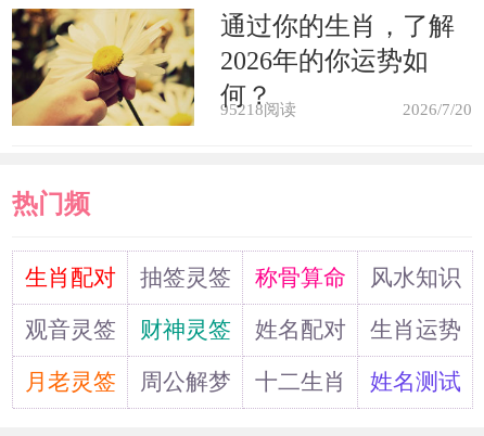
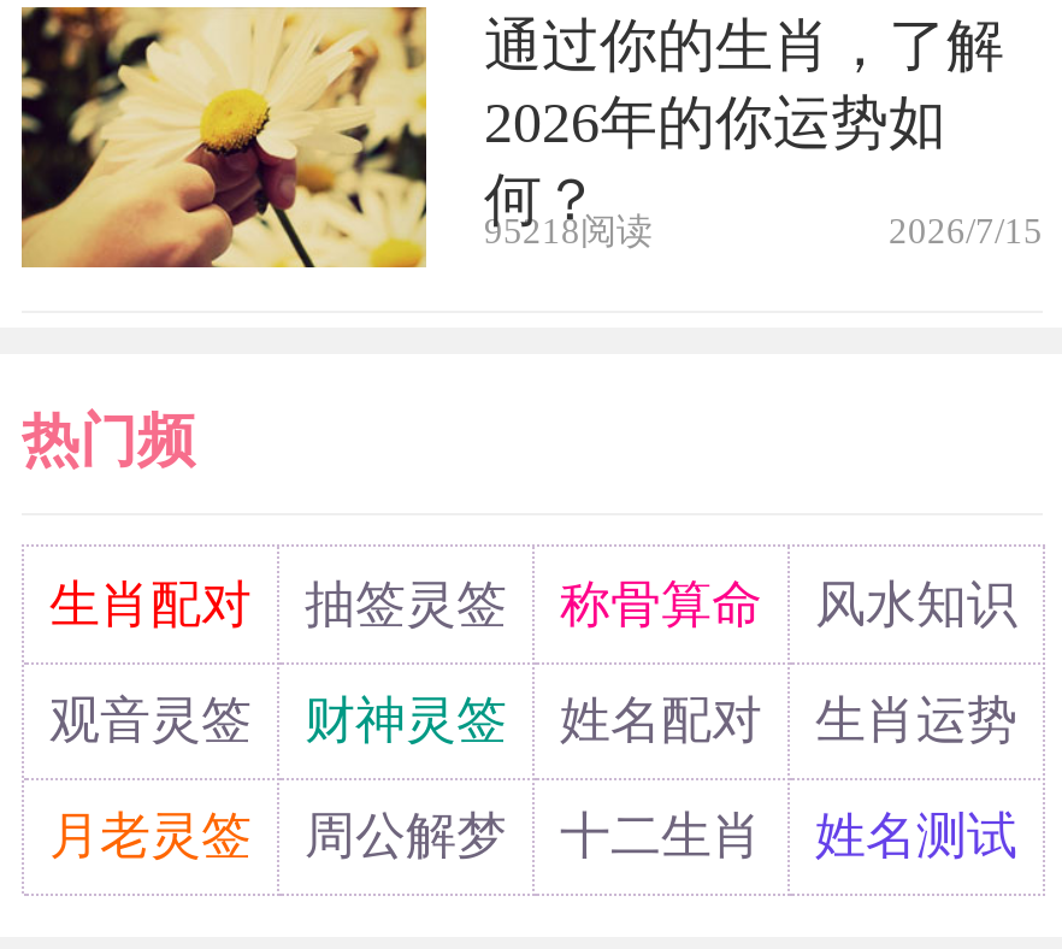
- 2026/7/20
+ 2026/7/15
